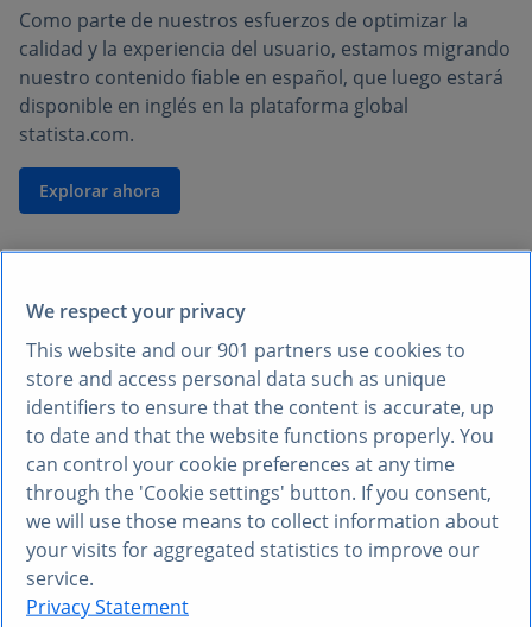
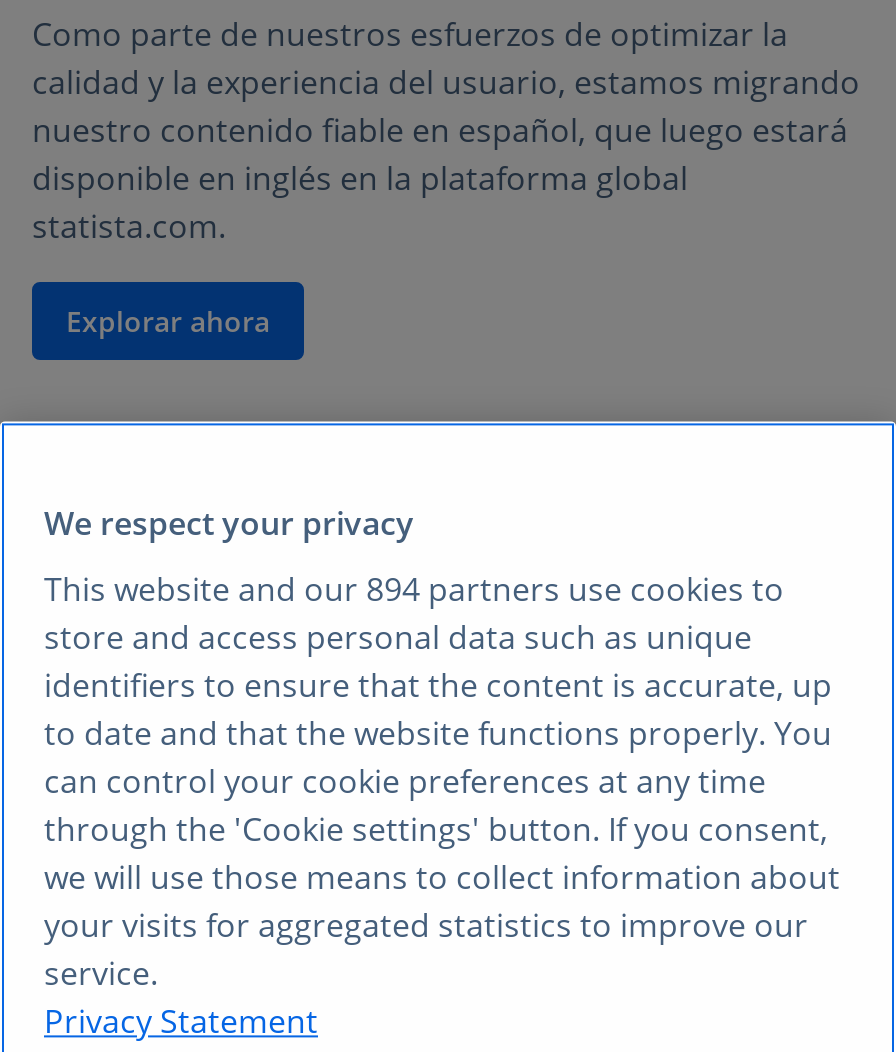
- This website and our 901 partners use cookies to
+ This website and our 894 partners use cookies to
